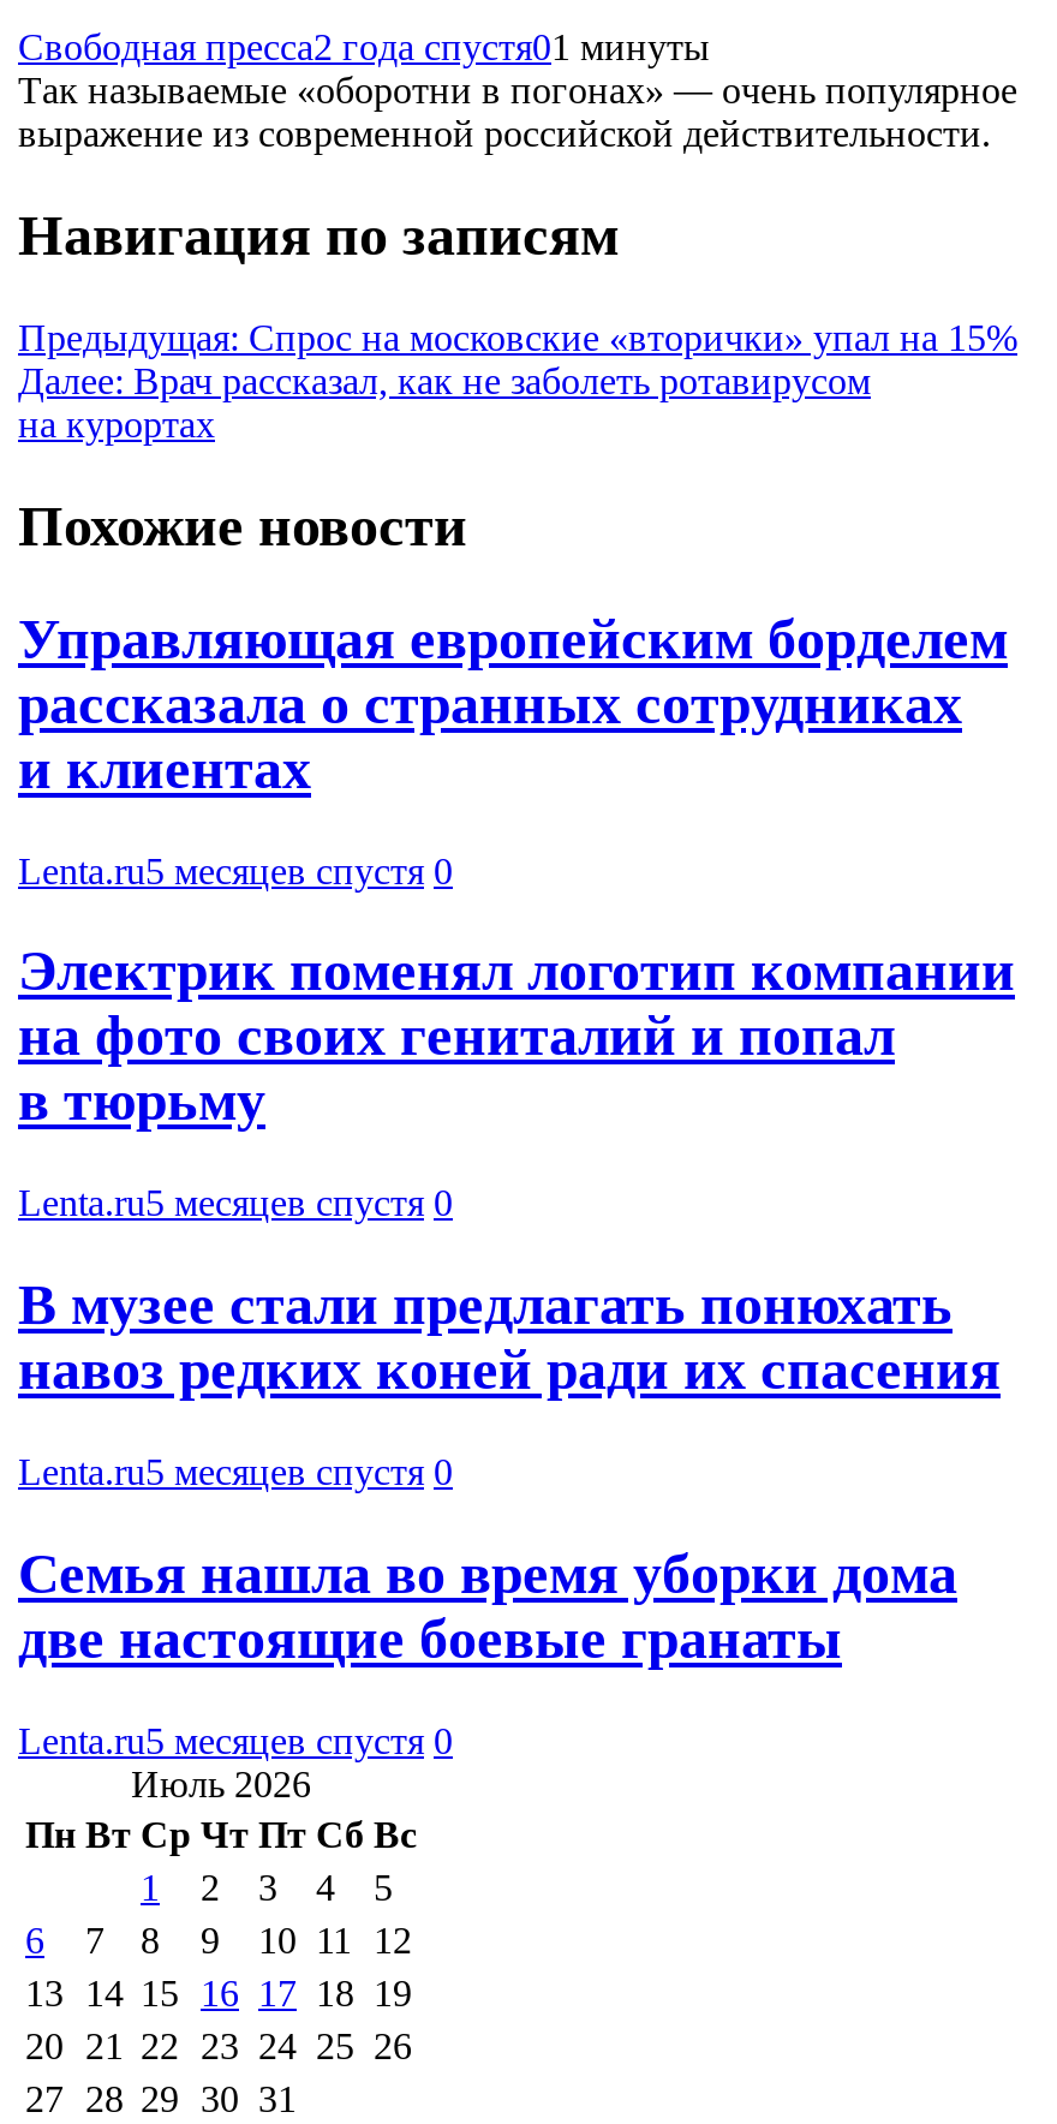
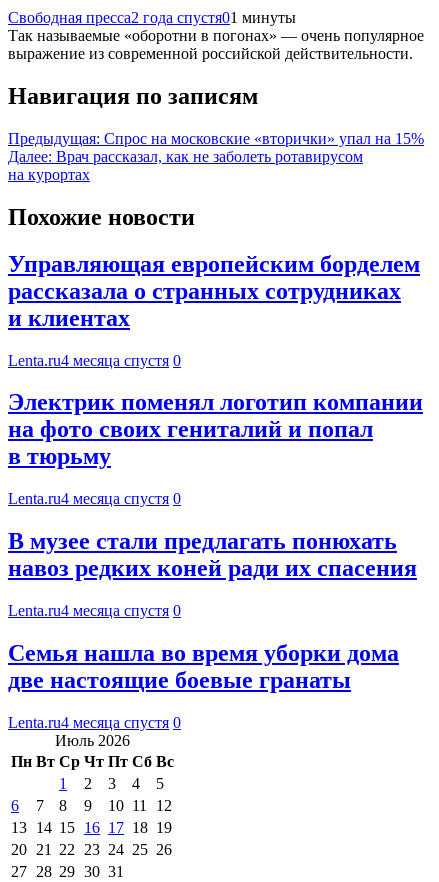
- Lenta.ru5 месяцев спустя 0
+ Lenta.ru4 месяца спустя 0

- Lenta.ru5 месяцев спустя 0
+ Lenta.ru4 месяца спустя 0

- Lenta.ru5 месяцев спустя 0
+ Lenta.ru4 месяца спустя 0

- Lenta.ru5 месяцев спустя 0
+ Lenta.ru4 месяца спустя 0
